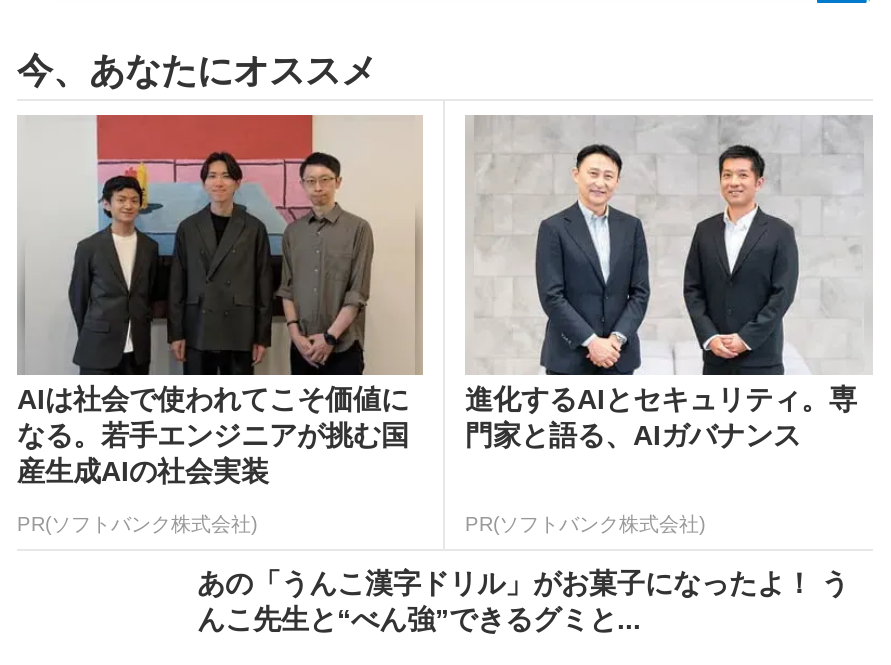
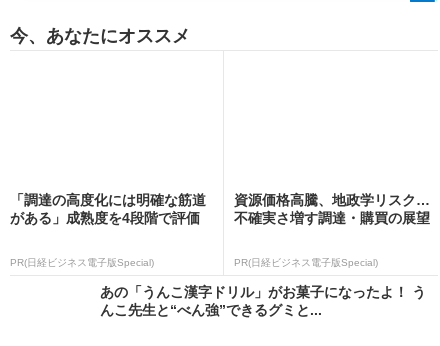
- [image]

- [image]

- AIは社会で使われてこそ価値に
- なる。若手エンジニアが挑む国
- 産生成AIの社会実装
+ 「調達の高度化には明確な筋道
+ がある」成熟度を4段階で評価

- 進化するAIとセキュリティ。専
- 門家と語る、AIガバナンス
+ 資源価格高騰、地政学リスク…
+ 不確実さ増す調達・購買の展望

- PR(ソフトバンク株式会社)
+ PR(日経ビジネス電子版Special)

- PR(ソフトバンク株式会社)
+ PR(日経ビジネス電子版Special)
